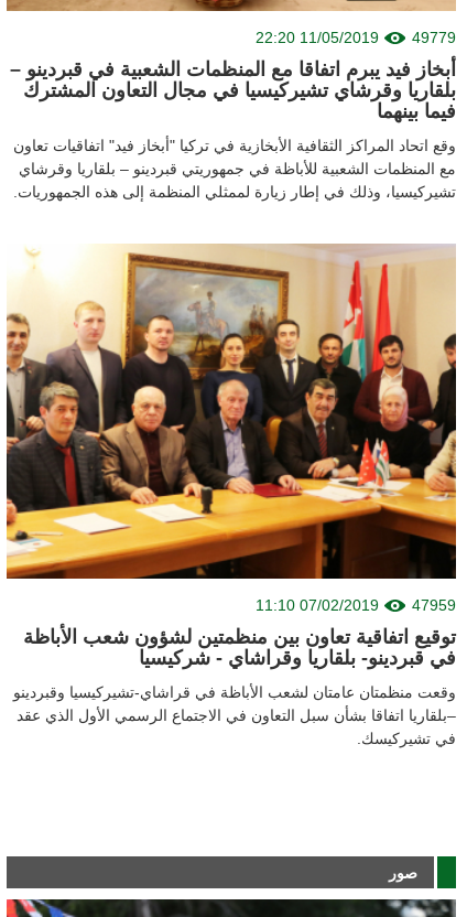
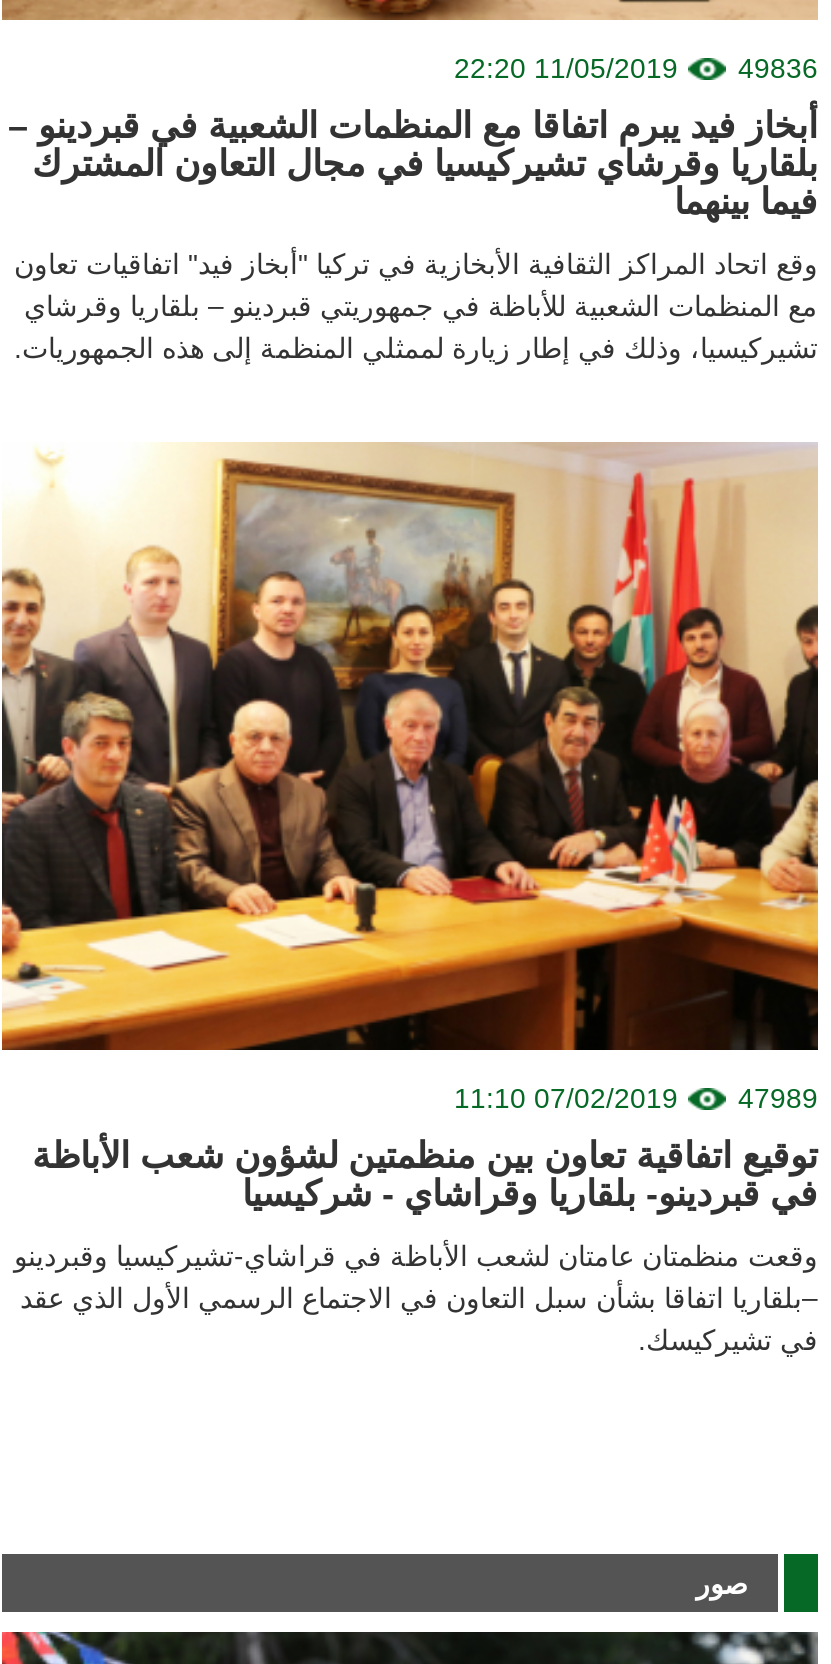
- 49779
+ 49836

- 47959
+ 47989
